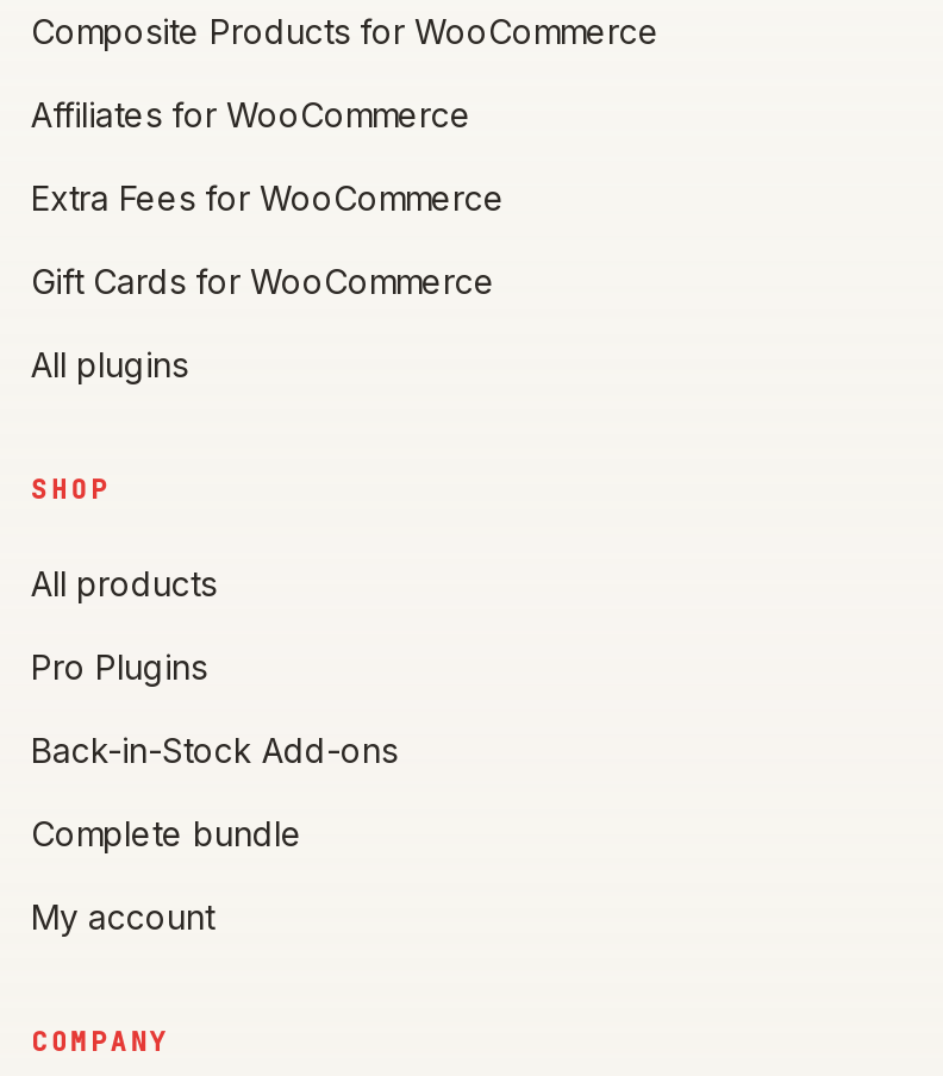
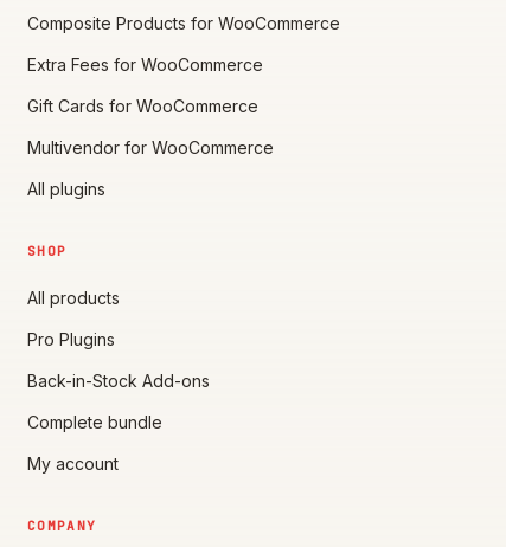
- Affiliates for WooCommerce

moved up: Extra Fees for WooCommerce | Gift Cards for WooCommerce

+ Multivendor for WooCommerce
